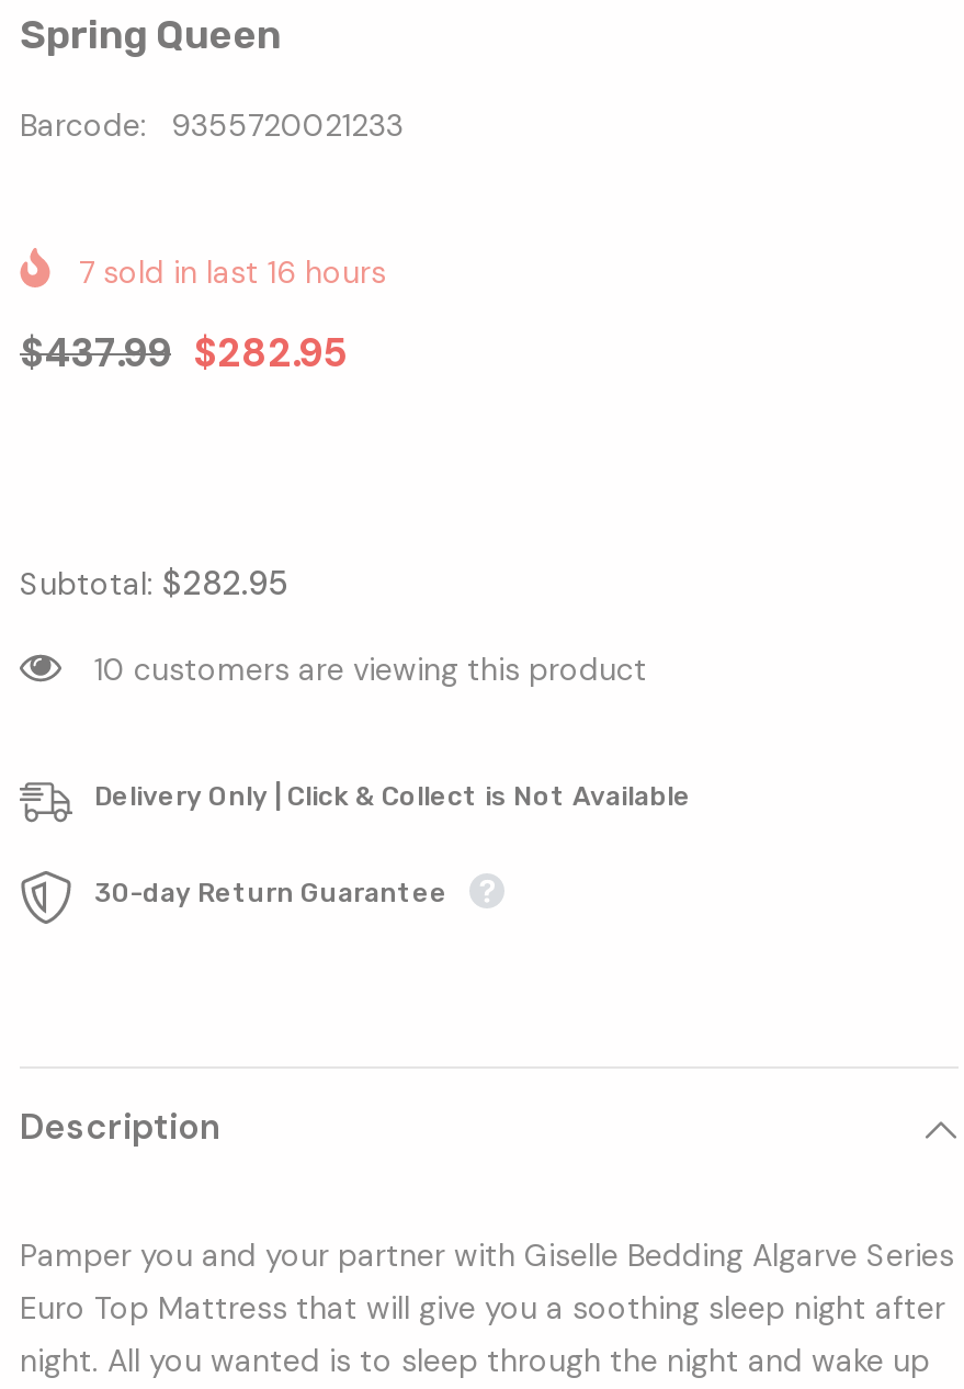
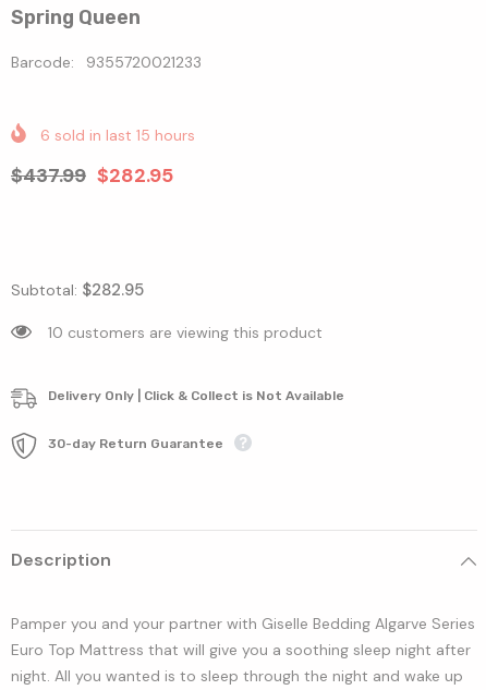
- 7 sold in last 16 hours
+ 6 sold in last 15 hours
